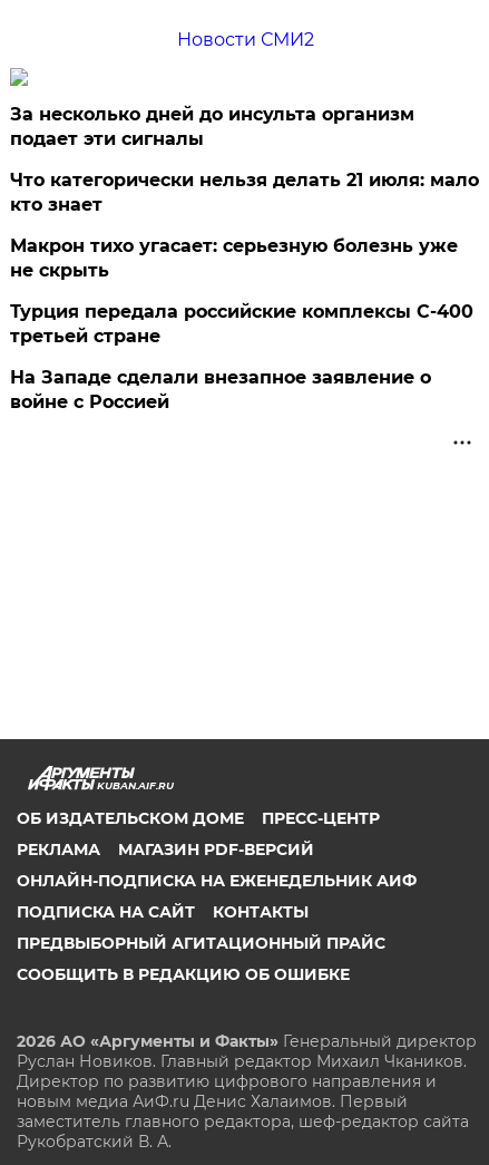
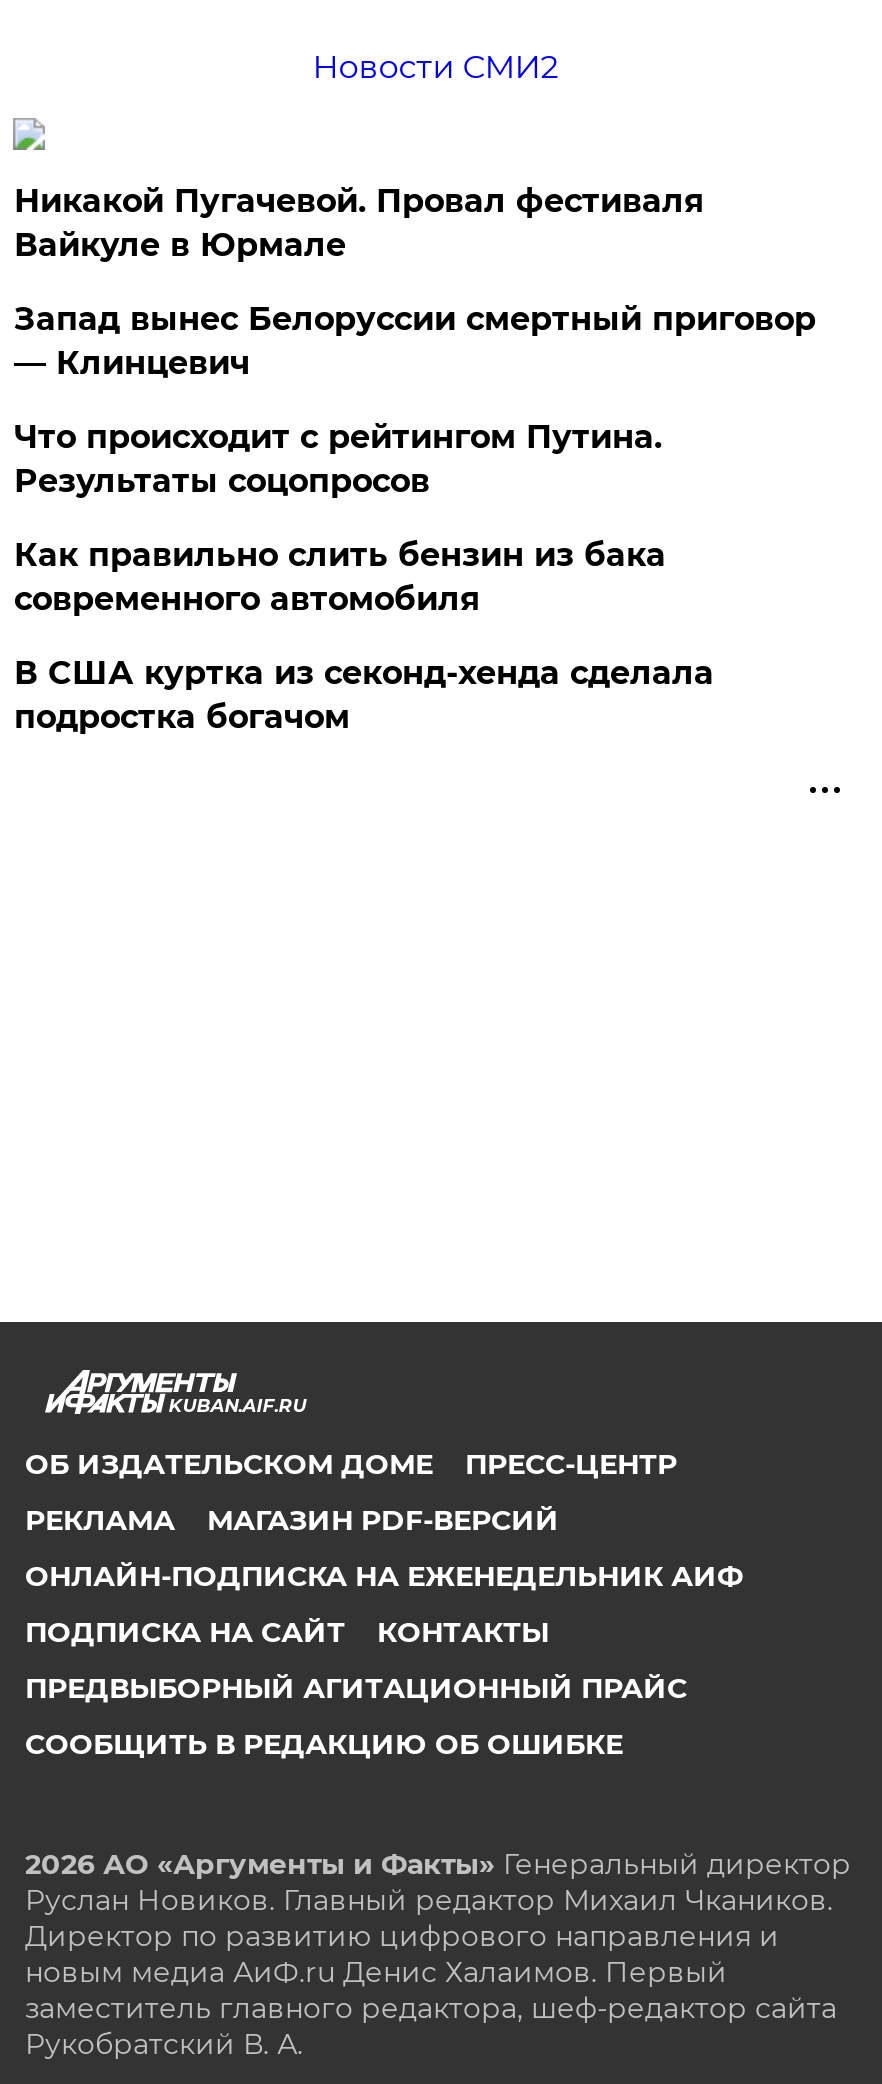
- За несколько дней до инсульта организм
- подает эти сигналы
+ Никакой Пугачевой. Провал фестиваля
+ Вайкуле в Юрмале

- Что категорически нельзя делать 21 июля: мало
- кто знает
+ Запад вынес Белоруссии смертный приговор
+ — Клинцевич

- Макрон тихо угасает: серьезную болезнь уже
- не скрыть
+ Что происходит с рейтингом Путина.
+ Результаты соцопросов

- Турция передала российские комплексы С-400
- третьей стране
+ Как правильно слить бензин из бака
+ современного автомобиля

- На Западе сделали внезапное заявление о
- войне с Россией
+ В США куртка из секонд-хенда сделала
+ подростка богачом
